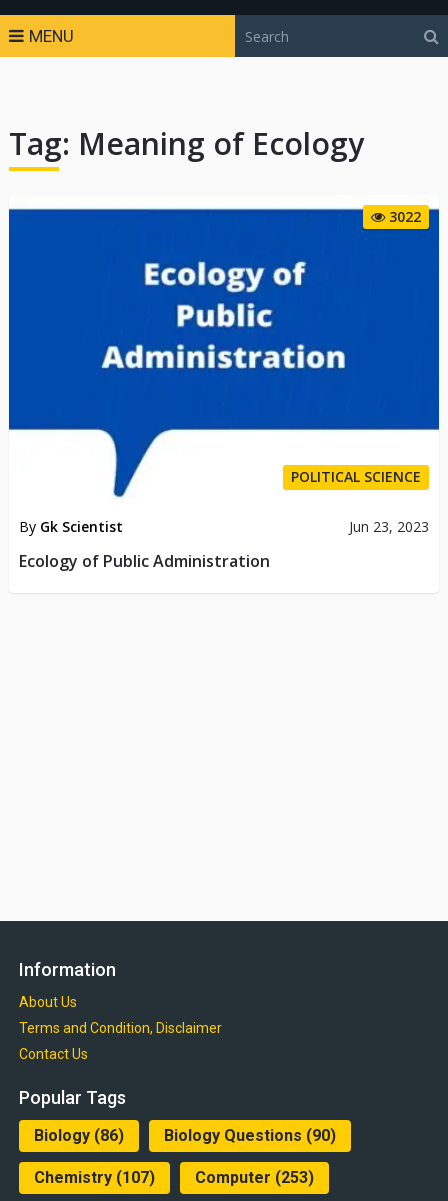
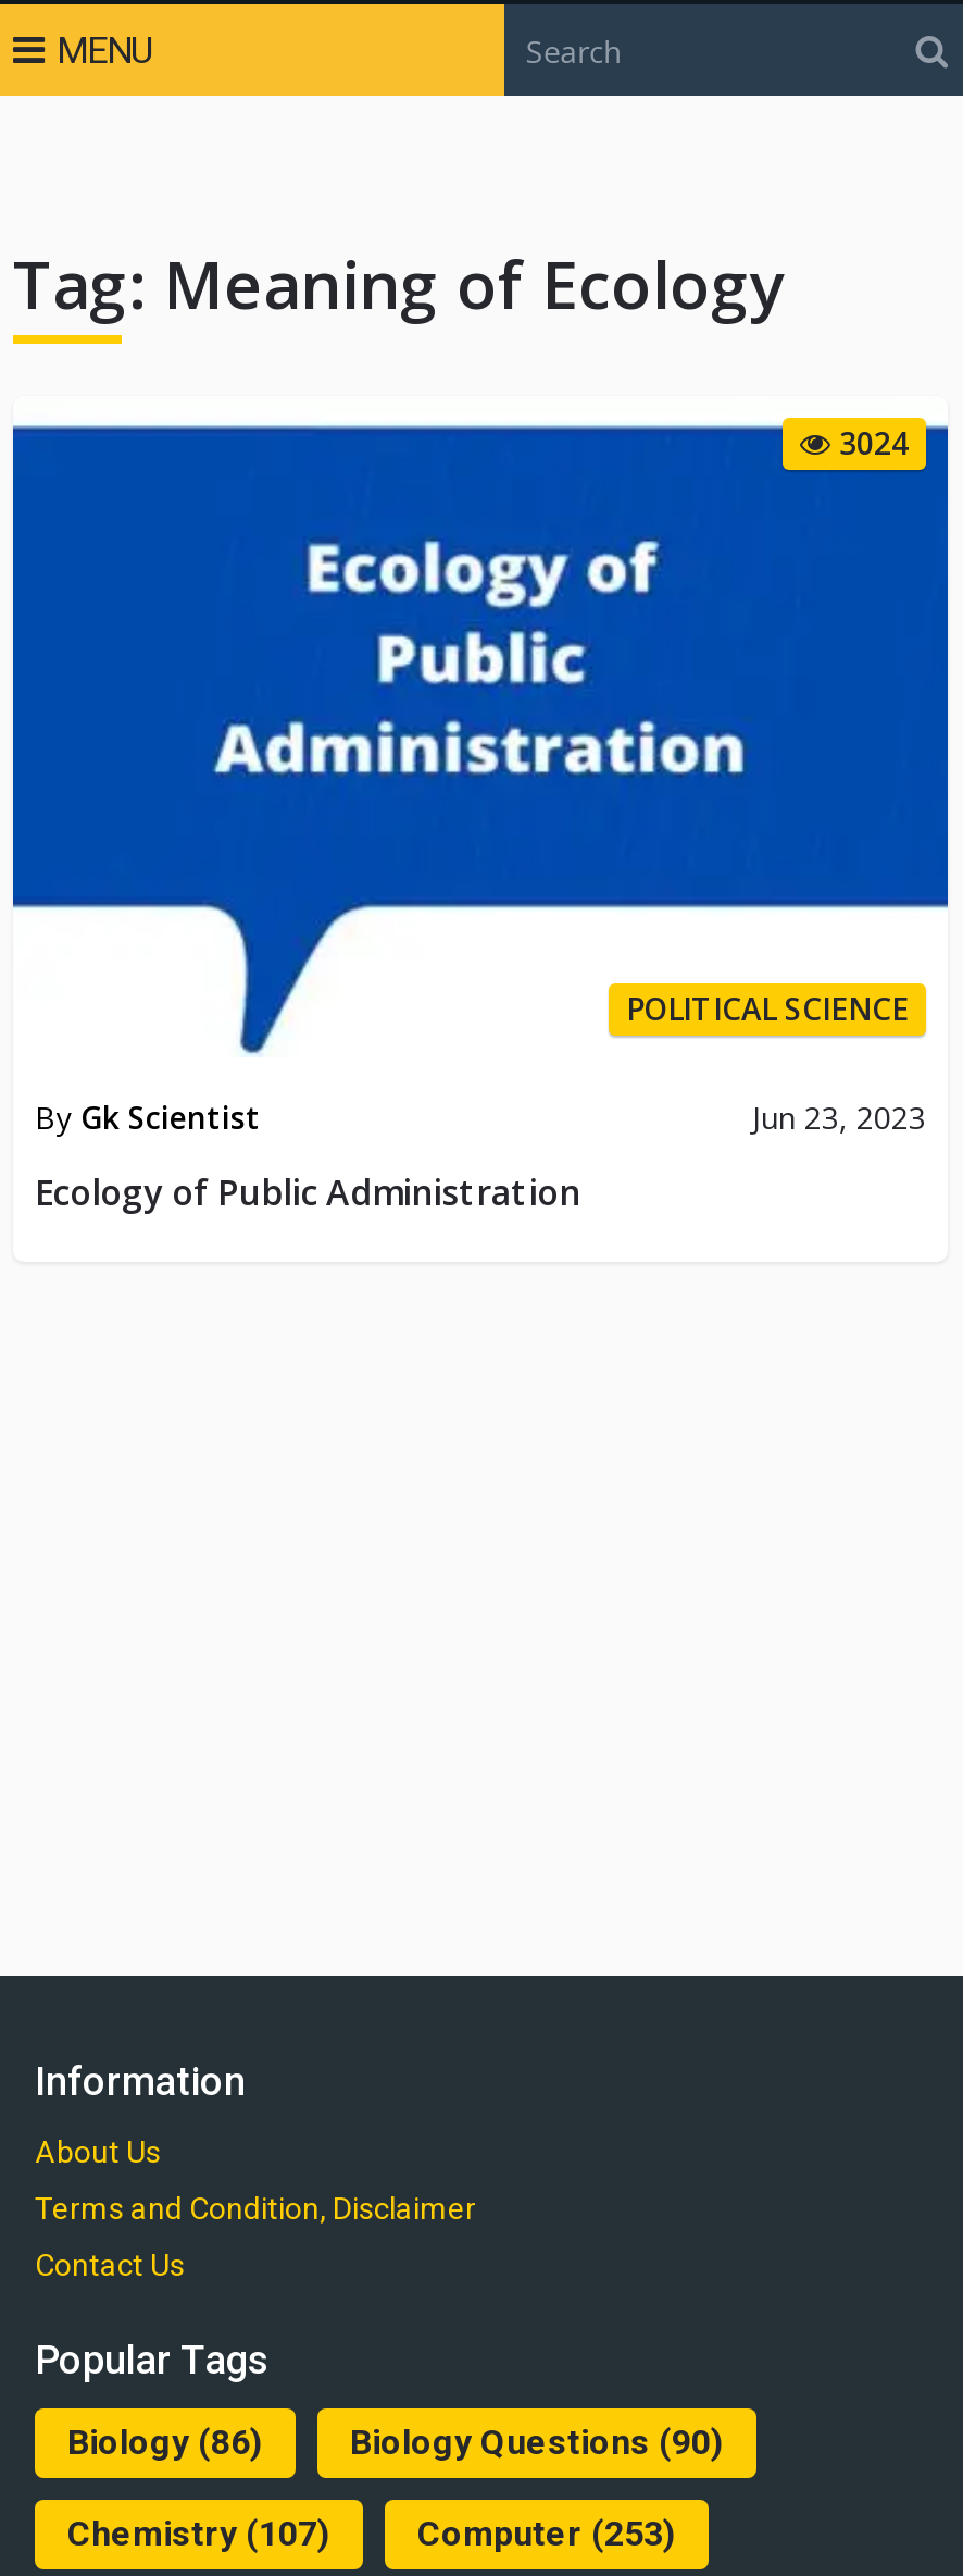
- 3022
+ 3024
